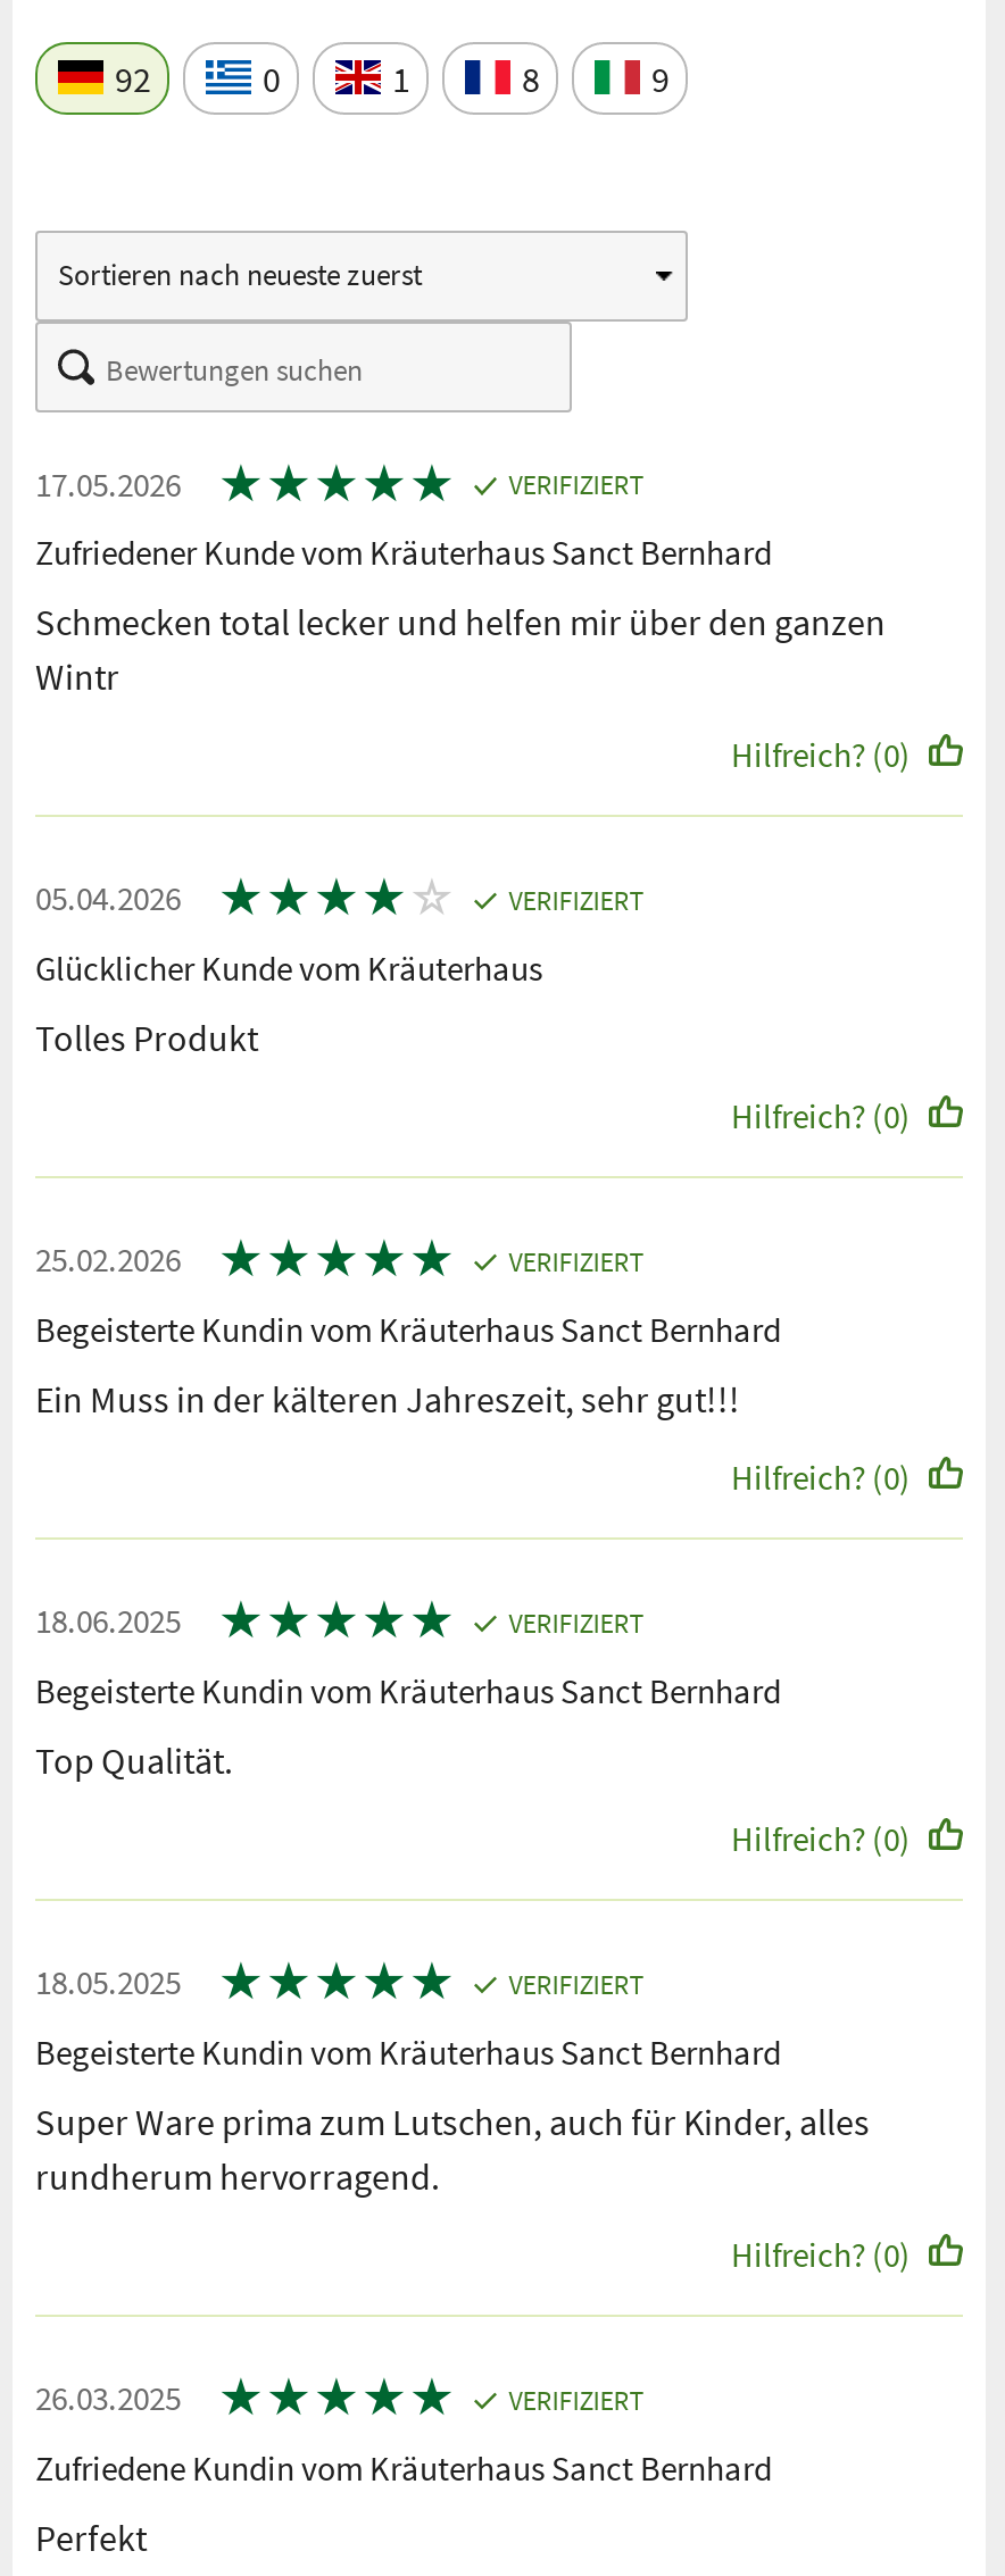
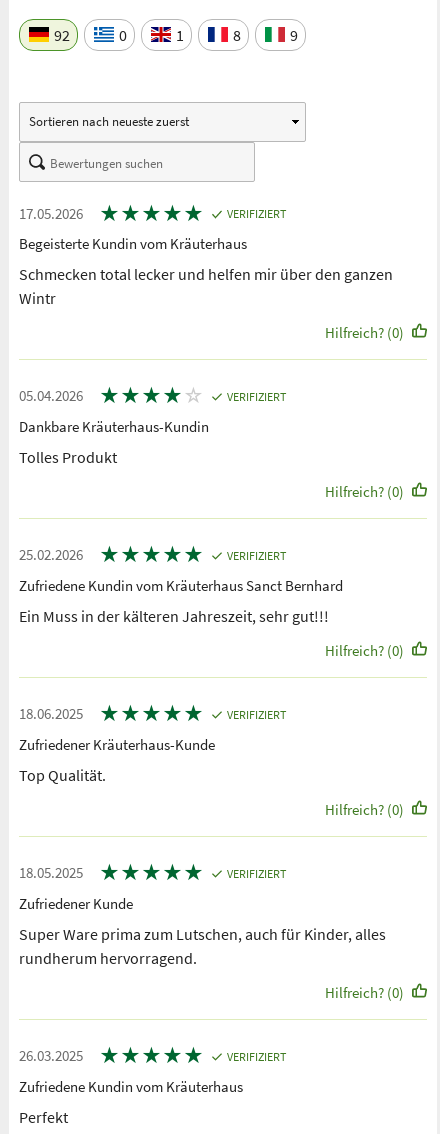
- Zufriedener Kunde vom Kräuterhaus Sanct Bernhard
+ Begeisterte Kundin vom Kräuterhaus

- Glücklicher Kunde vom Kräuterhaus
+ Dankbare Kräuterhaus-Kundin

- Begeisterte Kundin vom Kräuterhaus Sanct Bernhard

- Begeisterte Kundin vom Kräuterhaus Sanct Bernhard
+ Zufriedener Kräuterhaus-Kunde

- Begeisterte Kundin vom Kräuterhaus Sanct Bernhard
+ Zufriedener Kunde

+ Zufriedene Kundin vom Kräuterhaus

moved up: Zufriedene Kundin vom Kräuterhaus Sanct Bernhard
